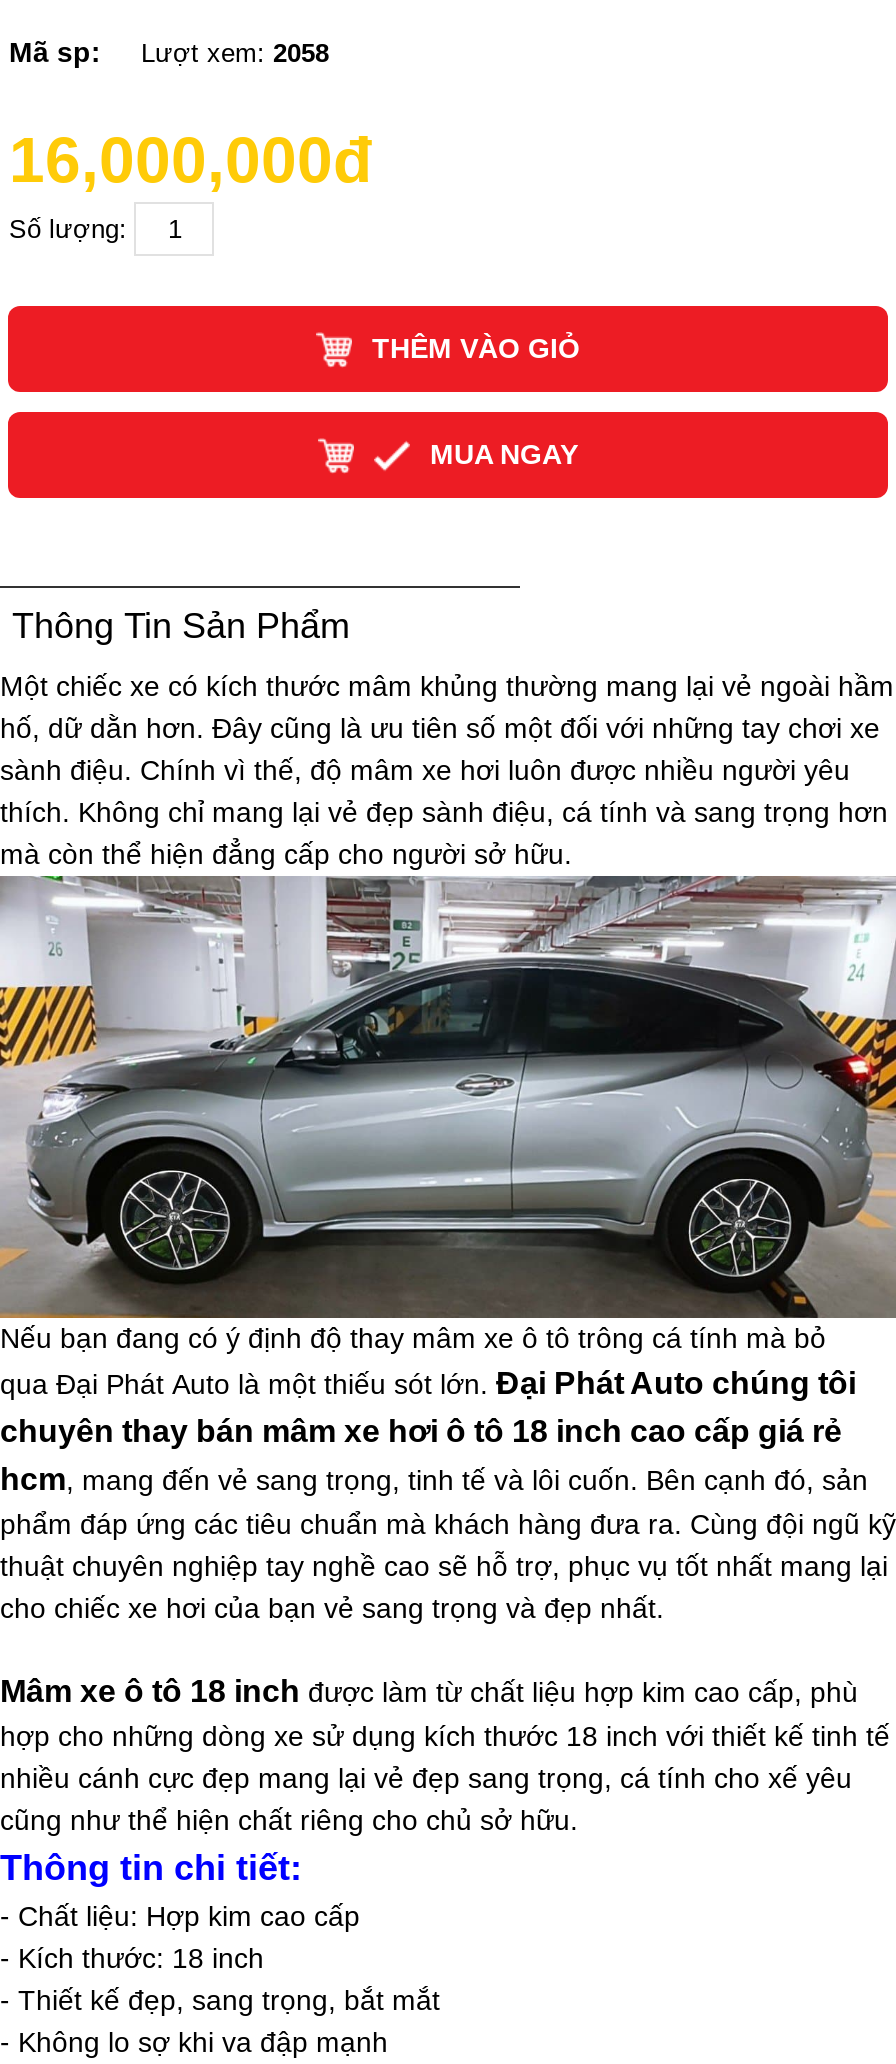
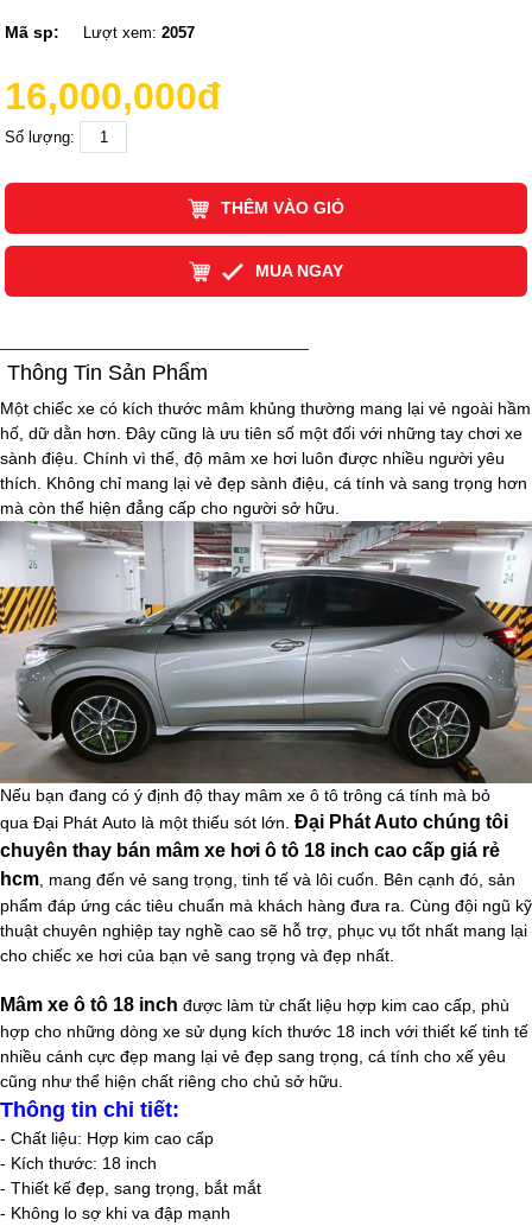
- Mã sp: Lượt xem: 2058
+ Mã sp: Lượt xem: 2057
